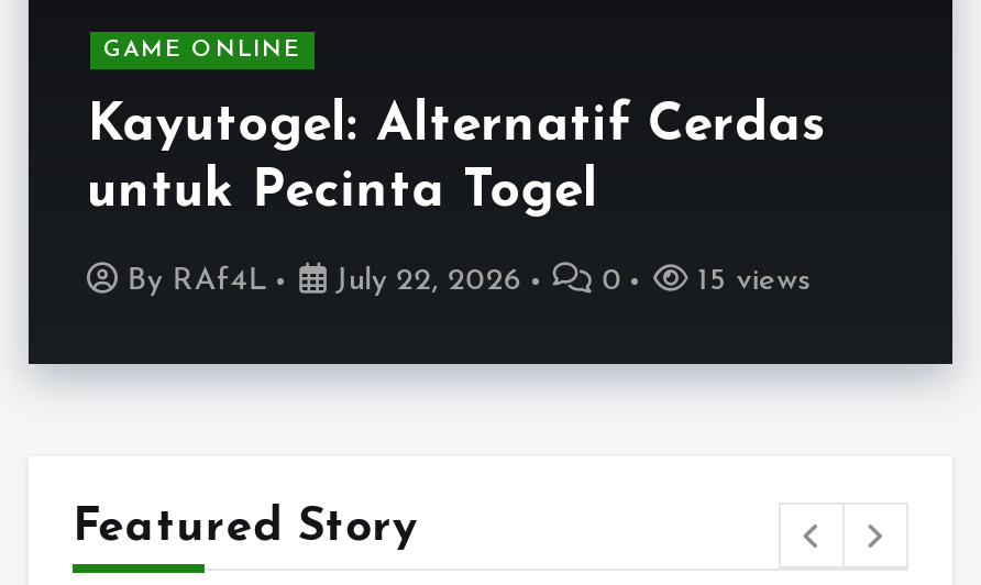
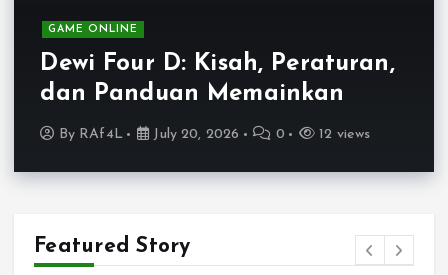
- Kayutogel: Alternatif Cerdas
- untuk Pecinta Togel
+ Dewi Four D: Kisah, Peraturan,
+ dan Panduan Memainkan

- By RAf4L July 22, 2026
+ By RAf4L July 20, 2026

- 15 views
+ 12 views
